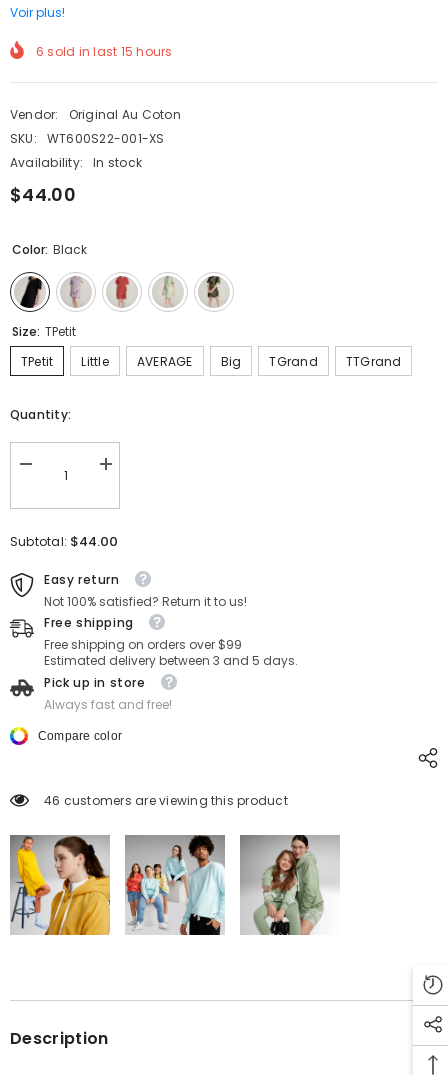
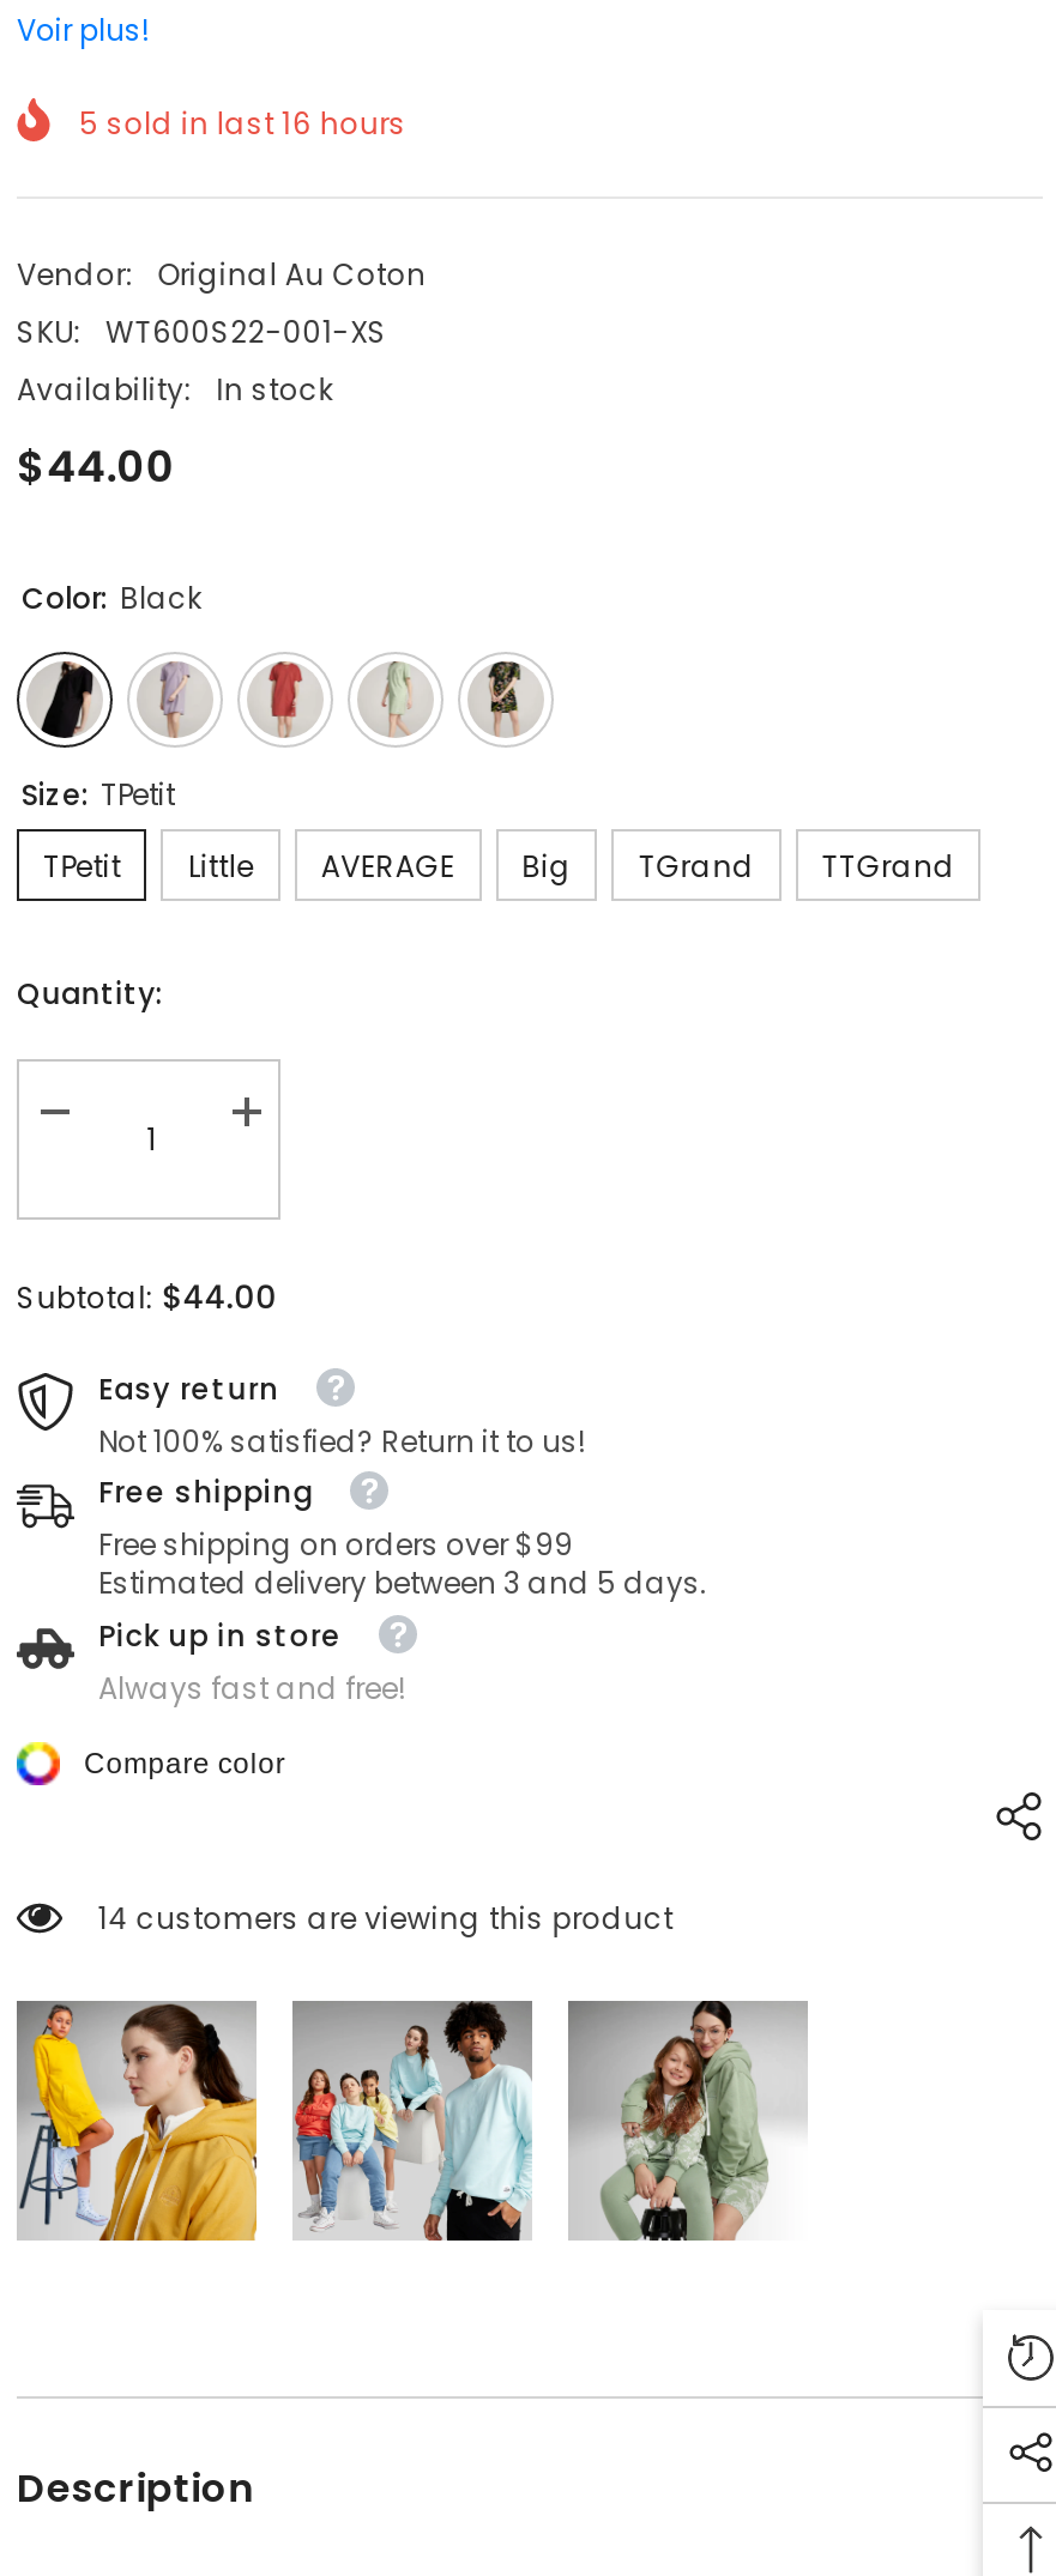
- 6 sold in last 15 hours
+ 5 sold in last 16 hours

- 46 customers are viewing this product
+ 14 customers are viewing this product
